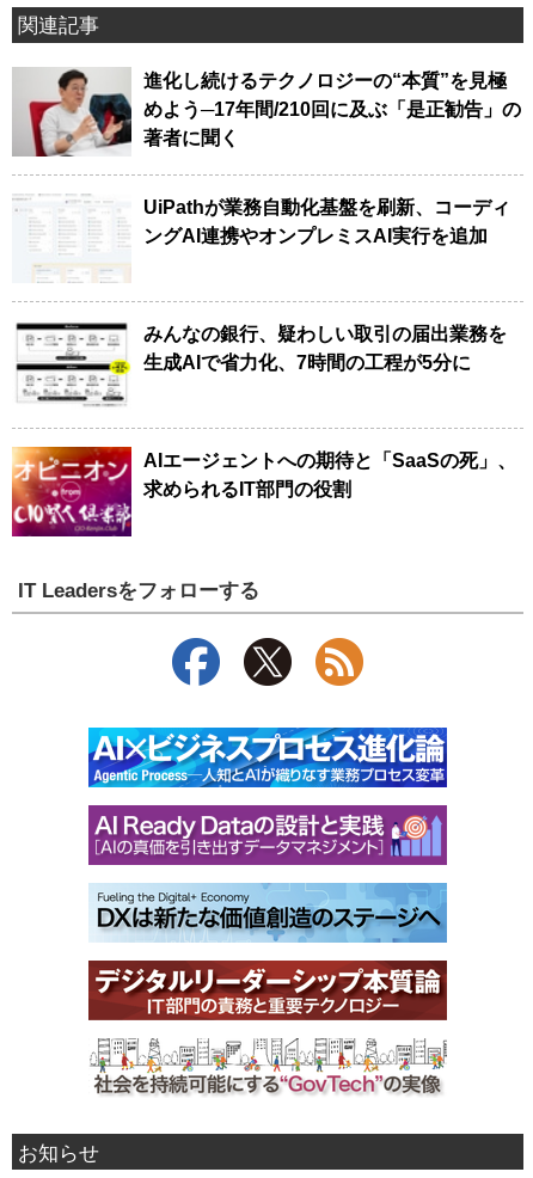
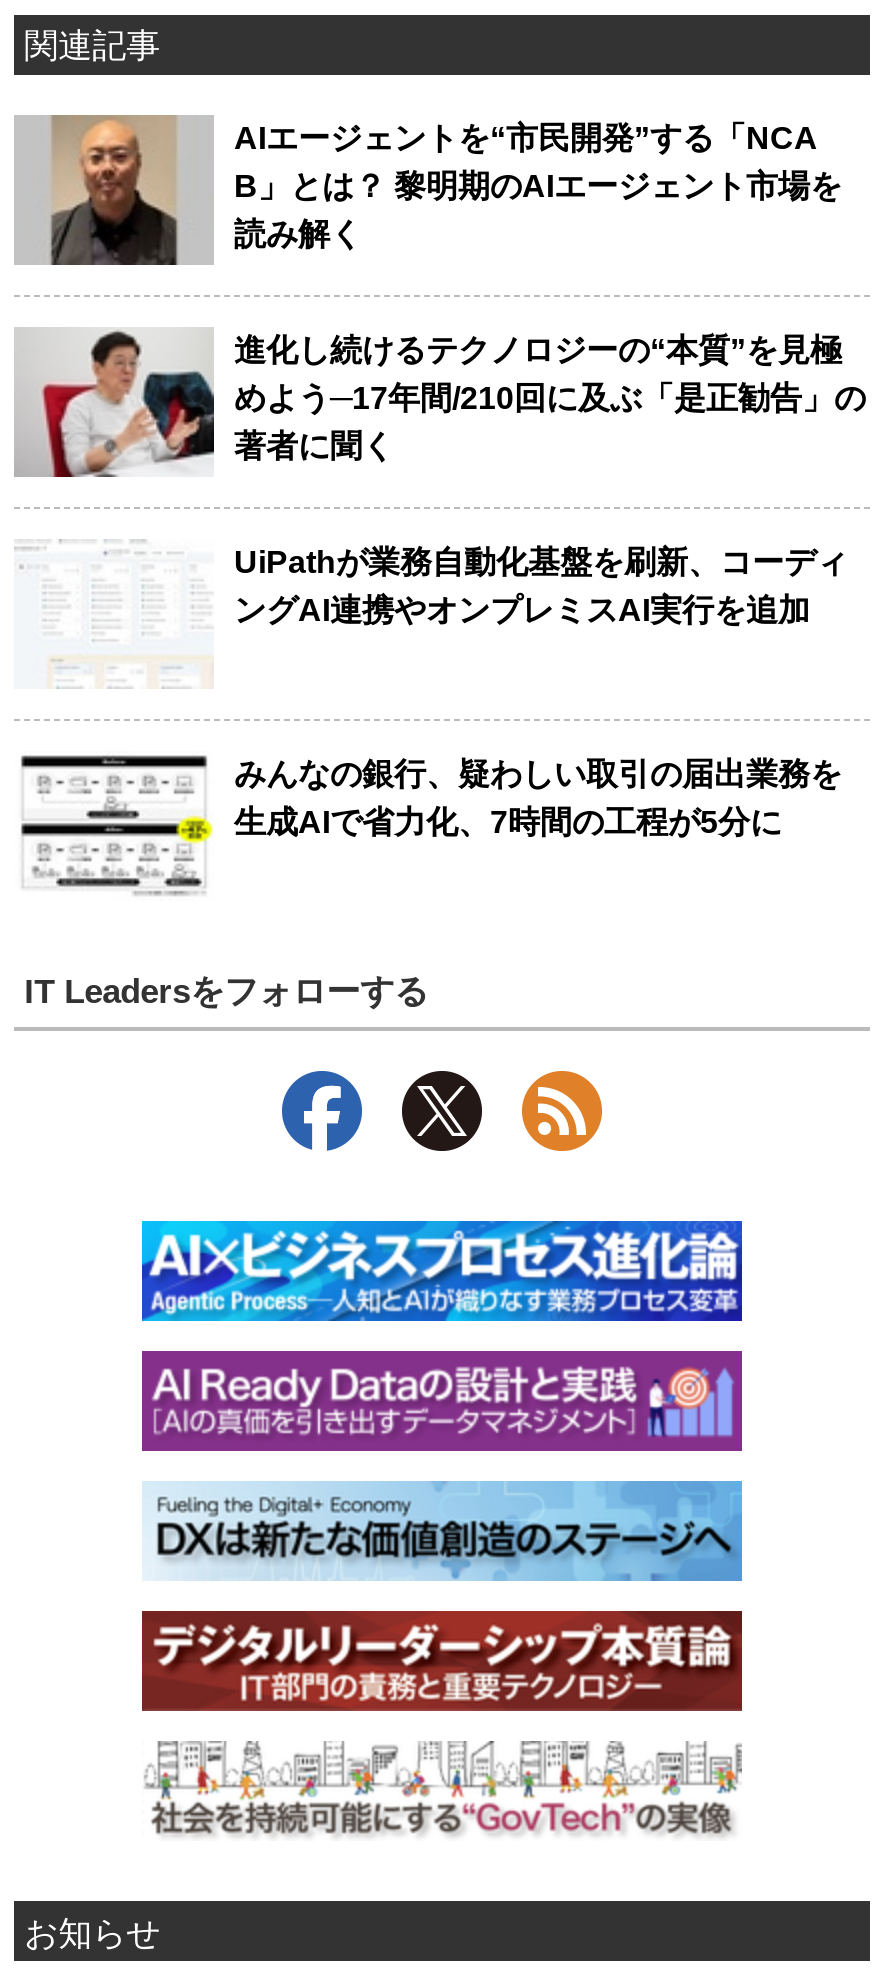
+ [image]
+ AIエージェントを“市民開発”する「NCA
+ B」とは？ 黎明期のAIエージェント市場を
+ 読み解く

moved down: [image] | 進化し続けるテクノロジーの“本質”を見極 | 著者に聞く | UiPathが業務自動化基盤を刷新、コーディ | ングAI連携やオンプレミスAI実行を追加 | みんなの銀行、疑わしい取引の届出業務を | 生成AIで省力化、7時間の工程が5分に

- [image]
- AIエージェントへの期待と「SaaSの死」、
- 求められるIT部門の役割
